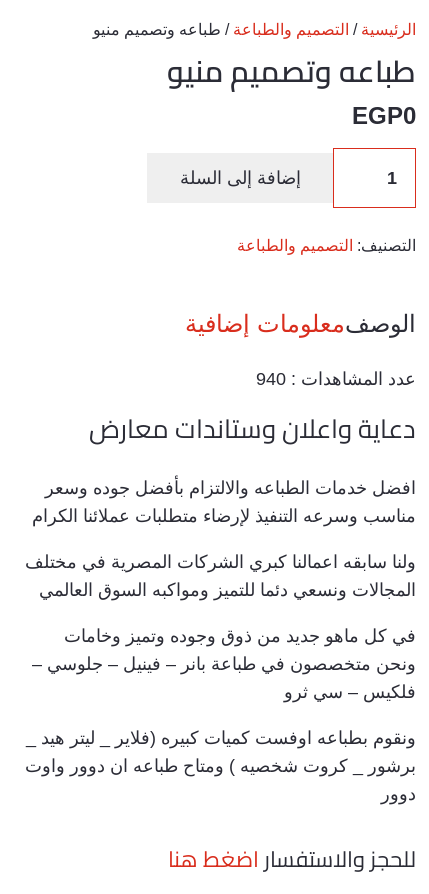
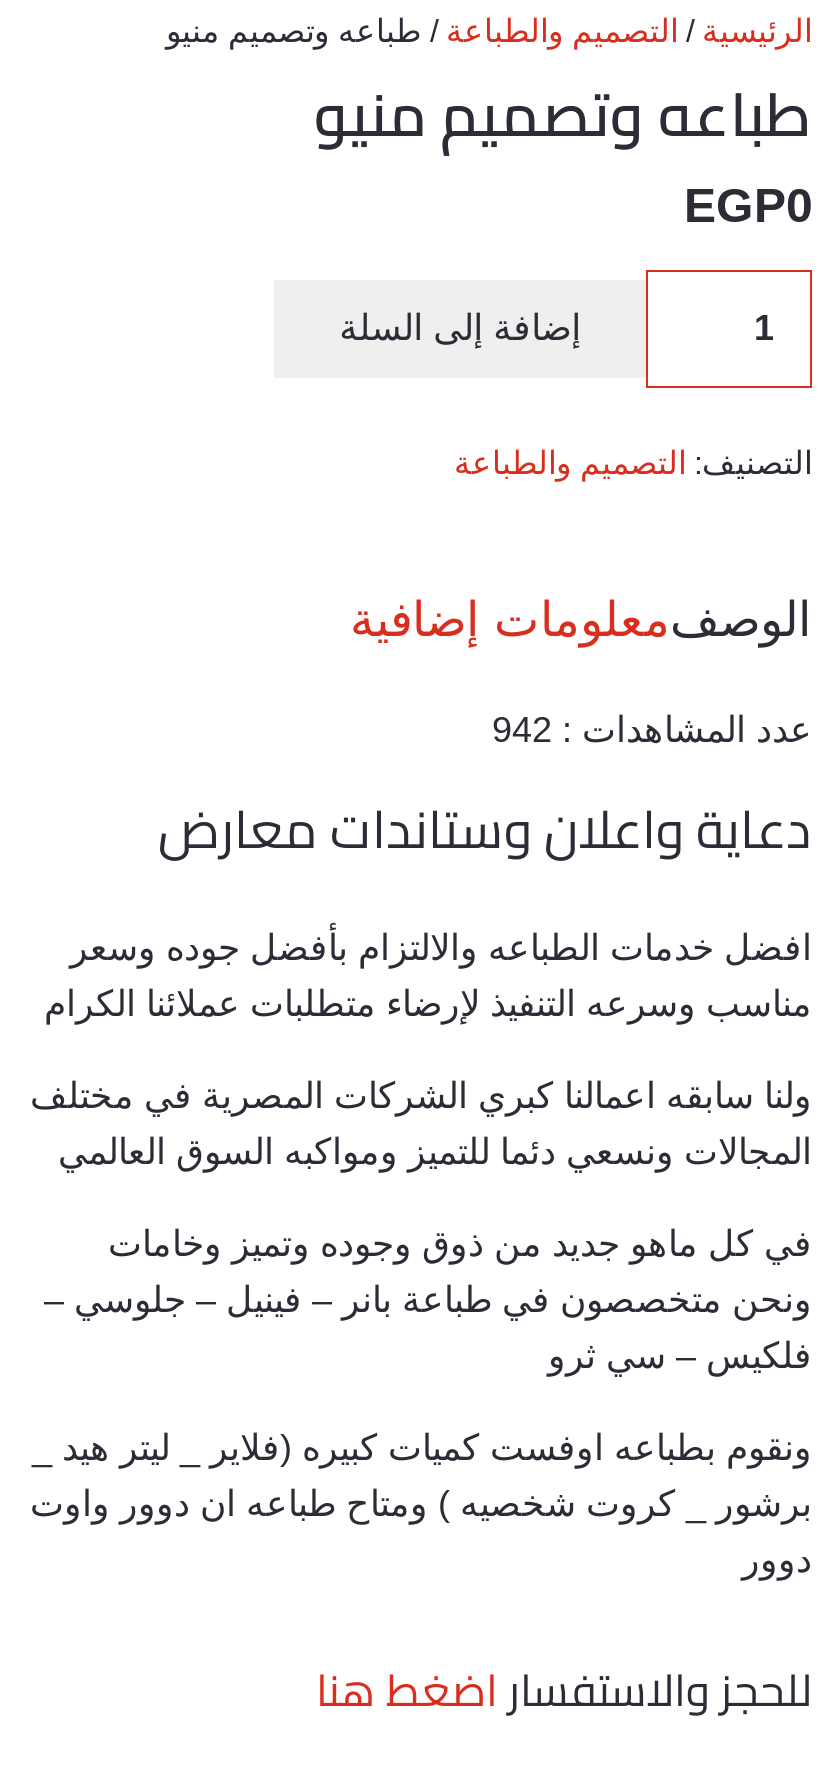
- عدد المشاهدات : 940
+ عدد المشاهدات : 942
